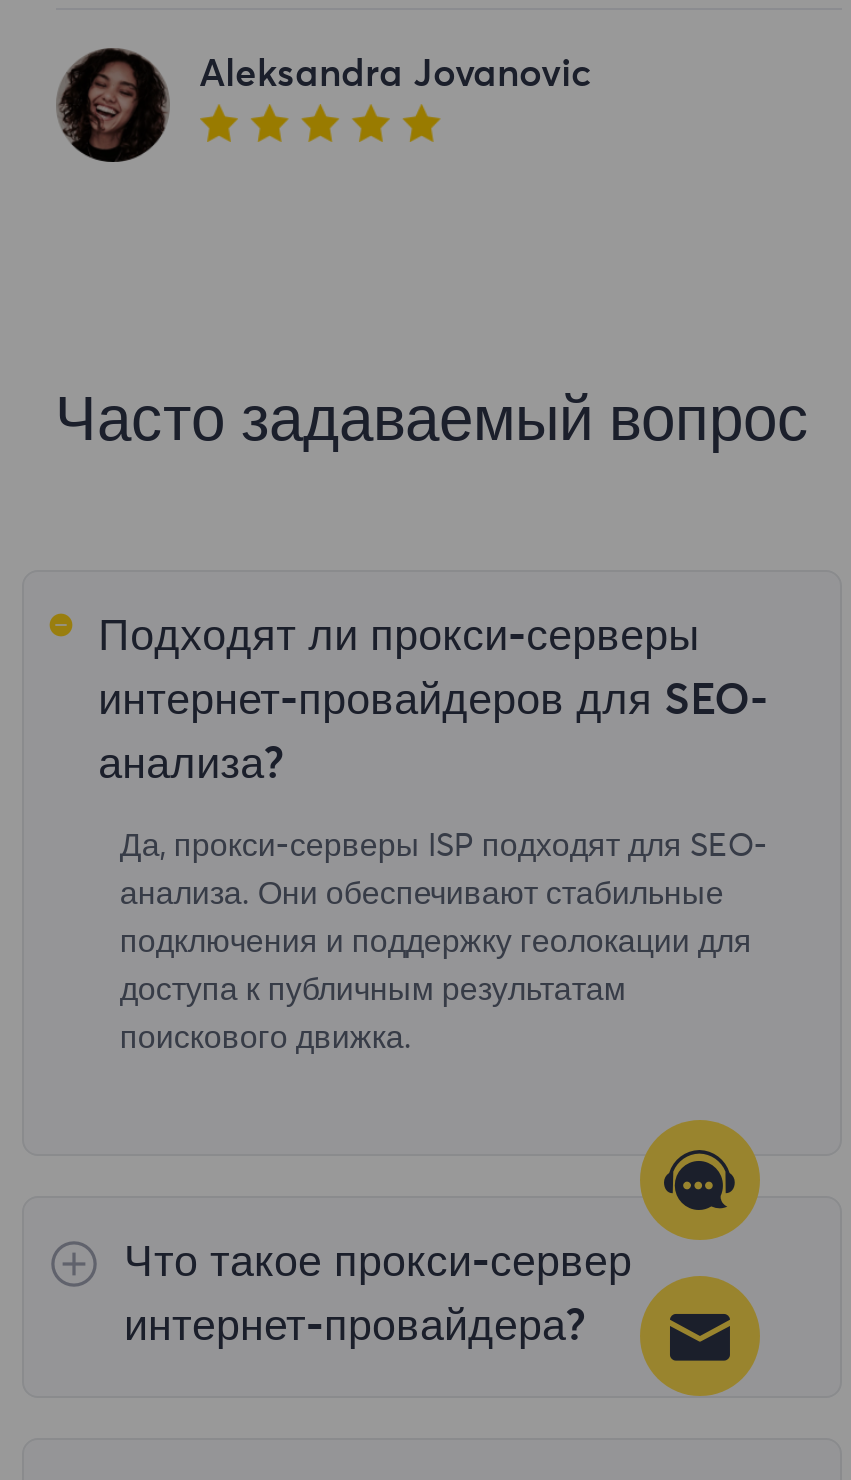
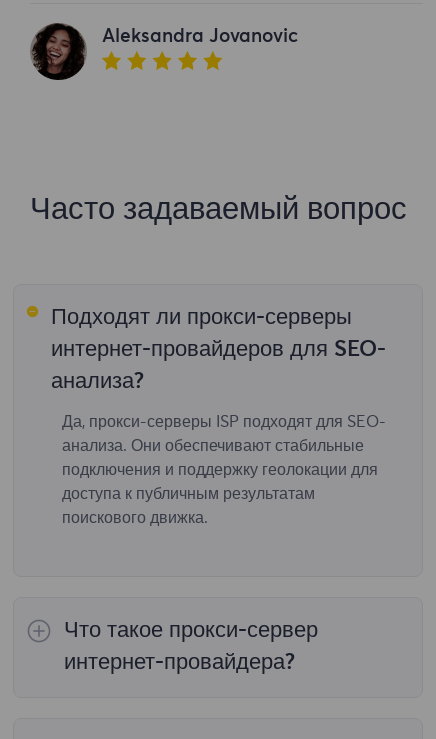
- [image]

- [image]
